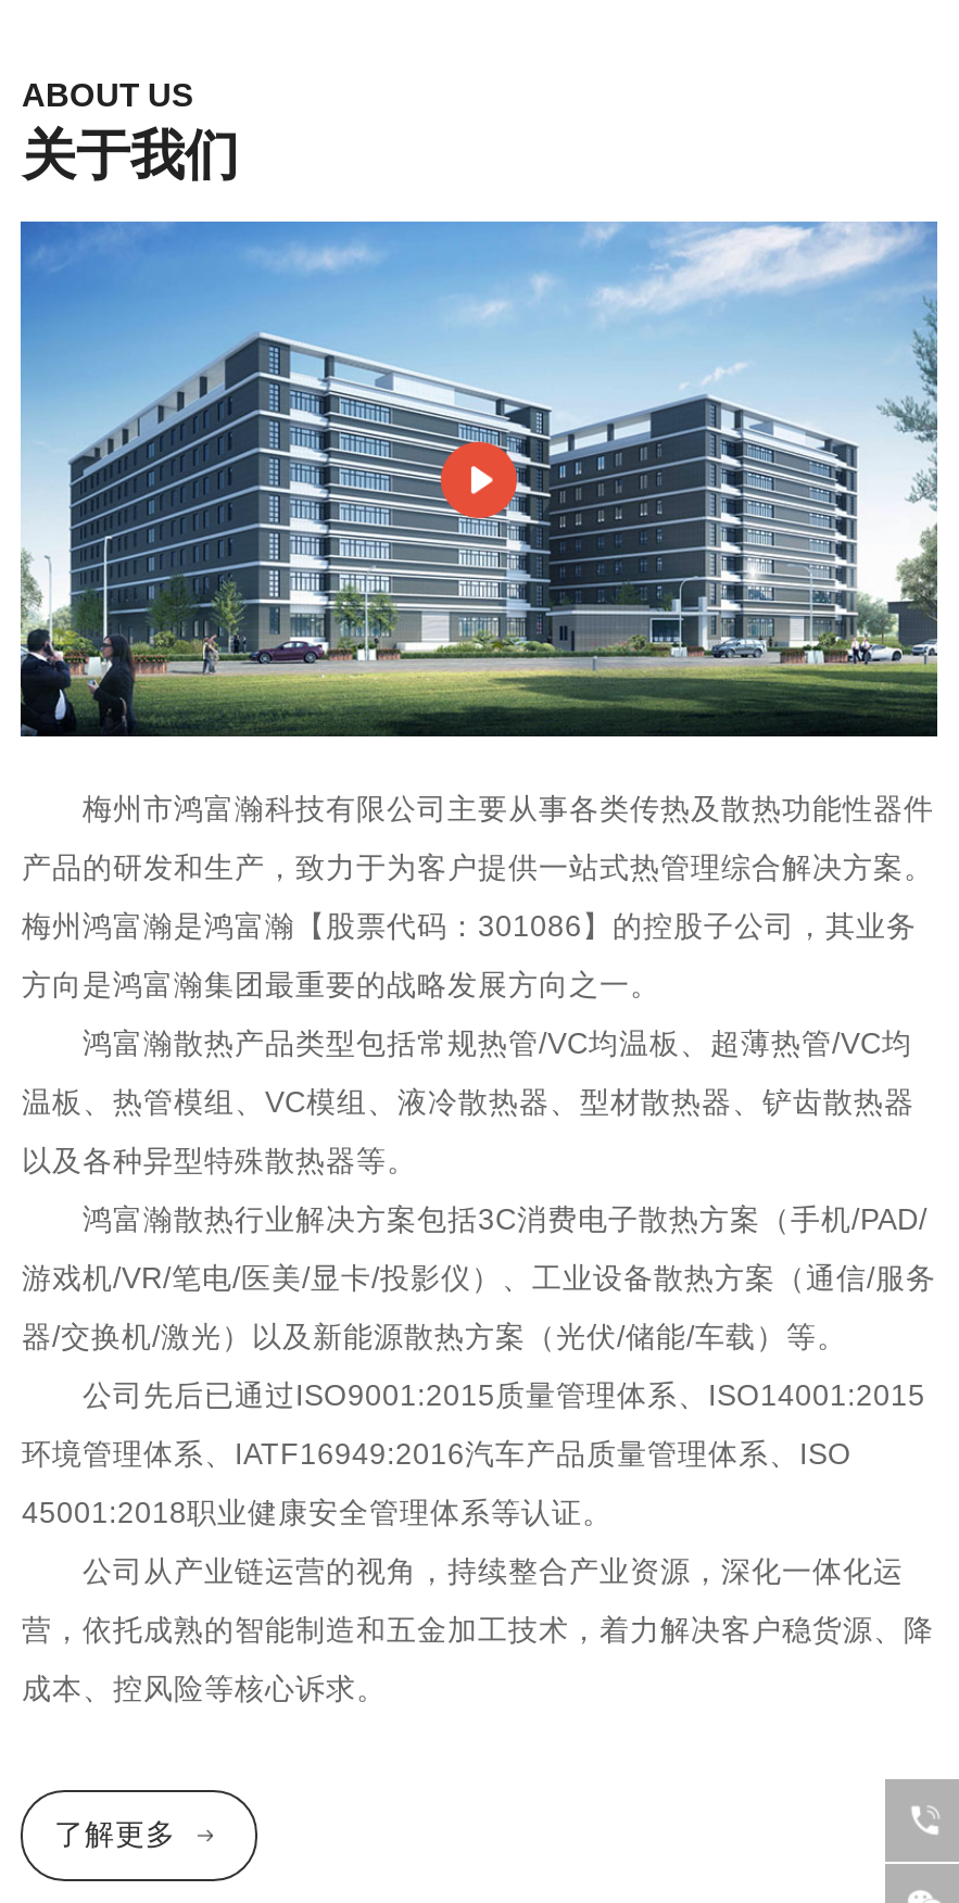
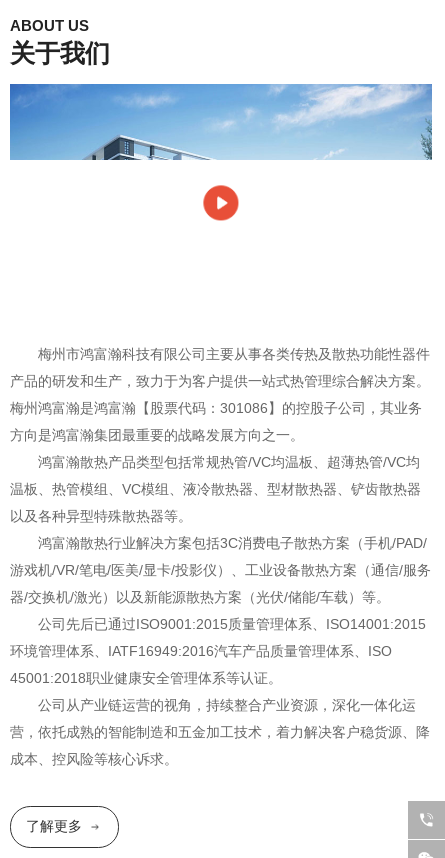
- [image]
